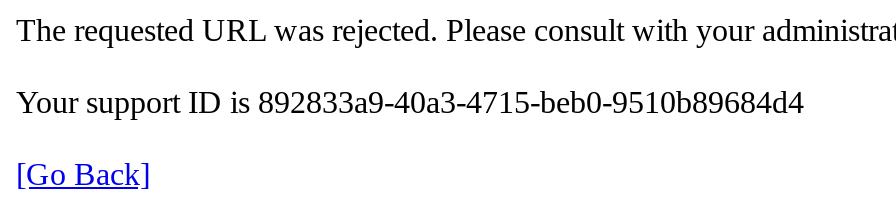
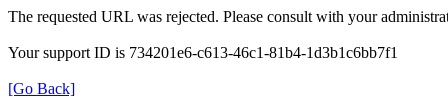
- Your support ID is 892833a9-40a3-4715-beb0-9510b89684d4
+ Your support ID is 734201e6-c613-46c1-81b4-1d3b1c6bb7f1
